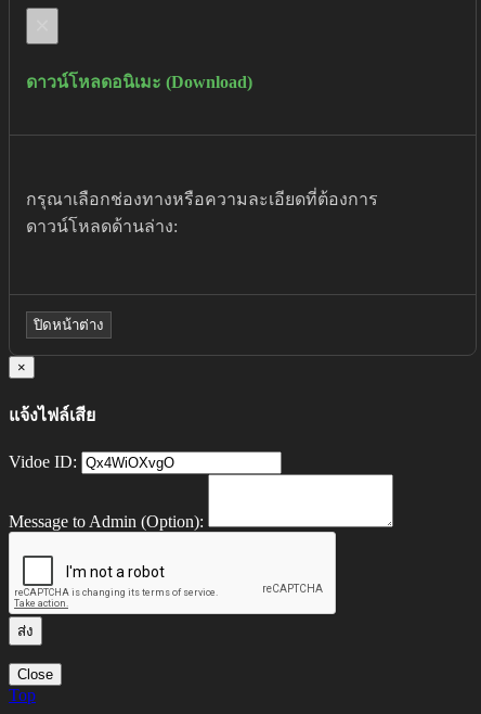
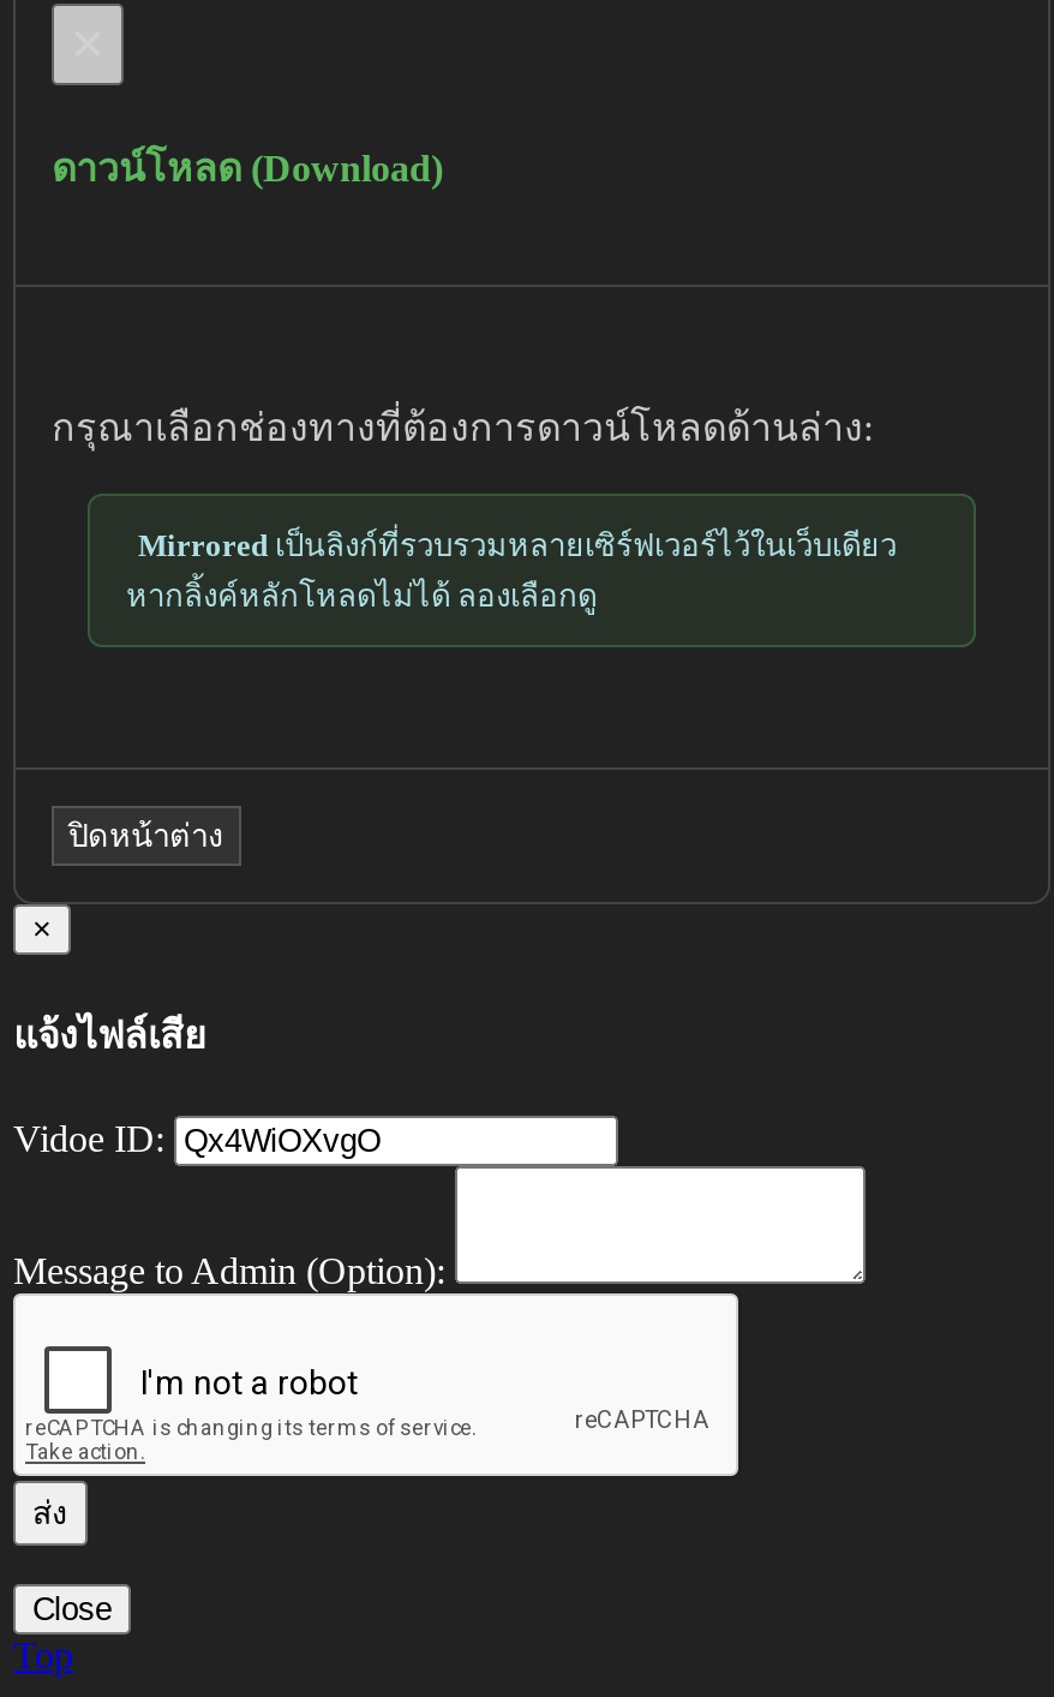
- ดาวน์โหลดอนิเมะ (Download)
+ ดาวน์โหลด (Download)

- กรุณาเลือกช่องทางหรือความละเอียดที่ต้องการ
+ กรุณาเลือกช่องทางที่ต้องการดาวน์โหลดด้านล่าง:

- ดาวน์โหลดด้านล่าง:
+ Mirroredเป็นลิงก์ที่รวบรวมหลายเซิร์ฟเวอร์ไว้ในเว็บเดียว
+ หากลิ้งค์หลักโหลดไม่ได้ ลองเลือกดู
